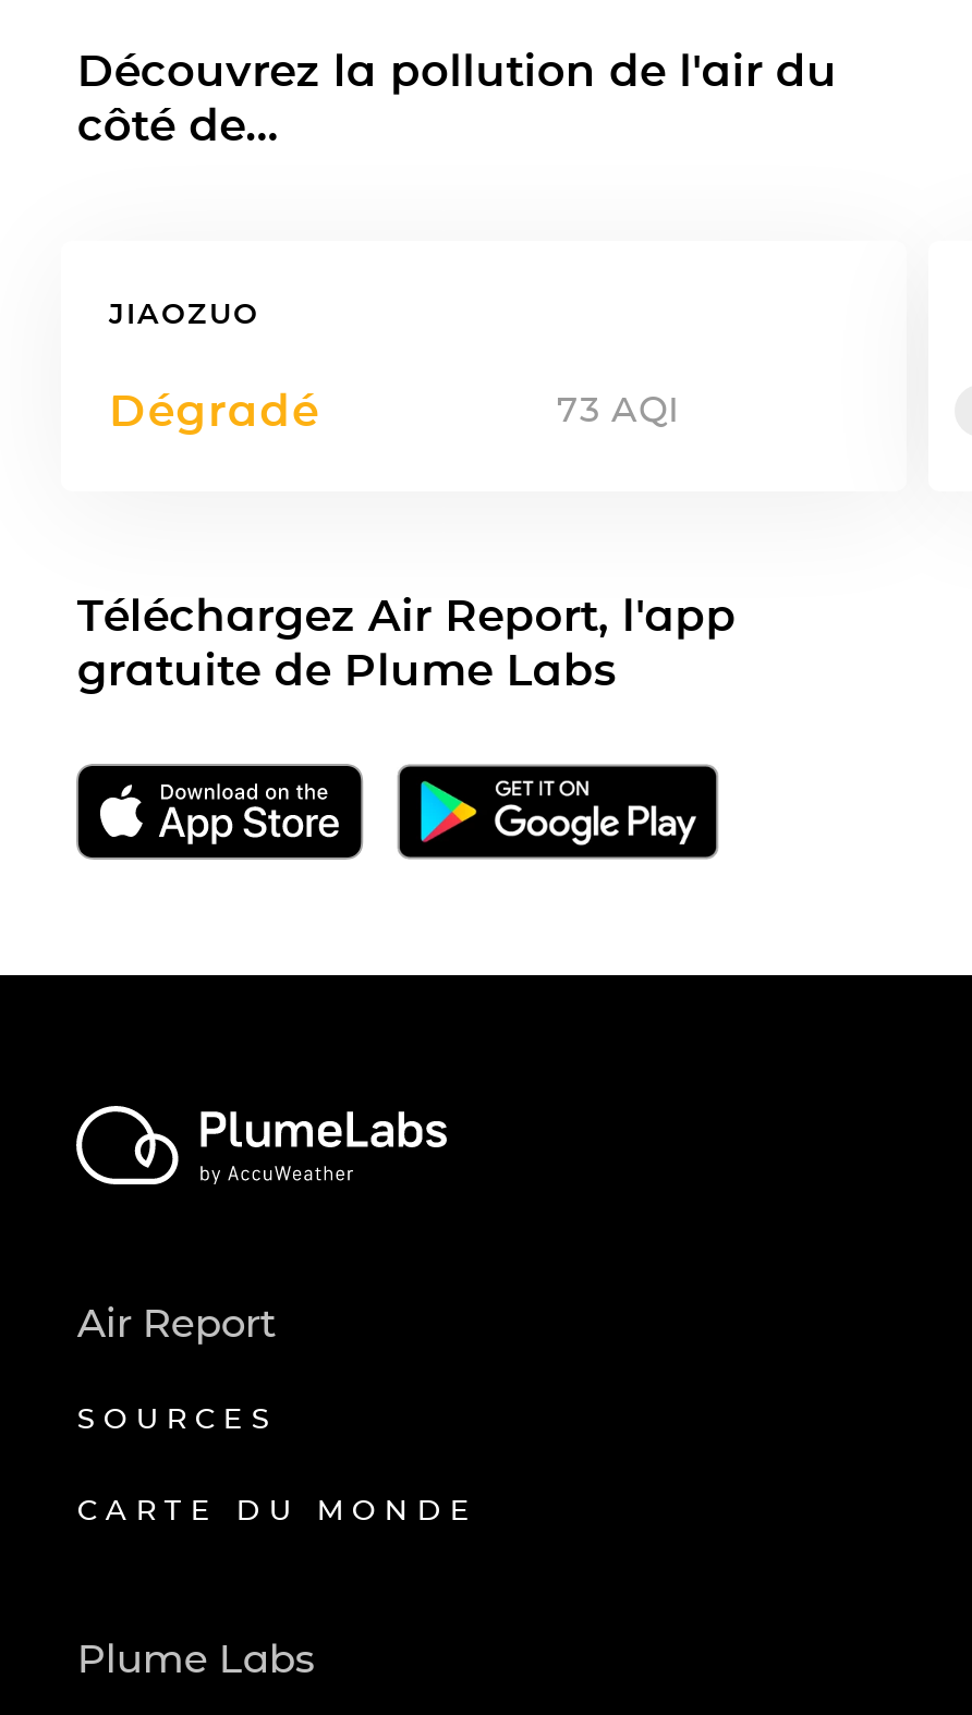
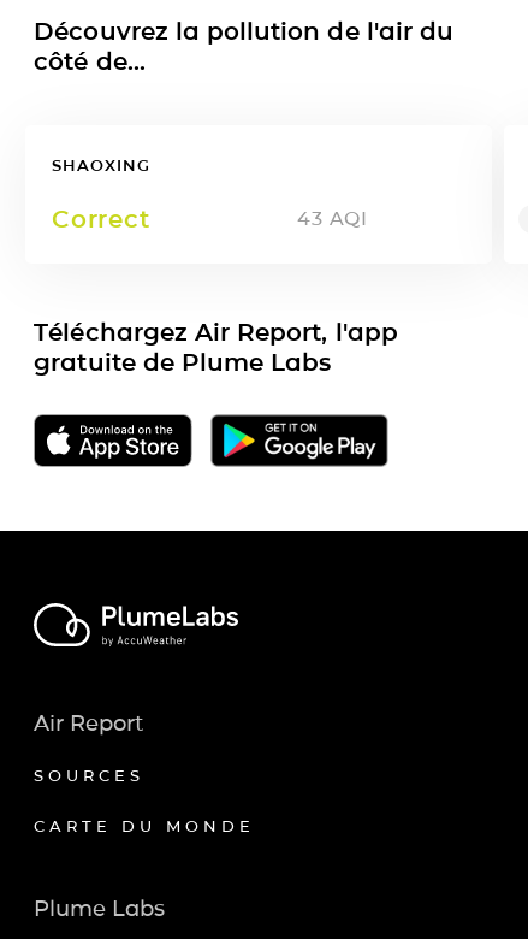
- JIAOZUO
+ SHAOXING

- Dégradé
- 73 AQI
+ Correct
+ 43 AQI
